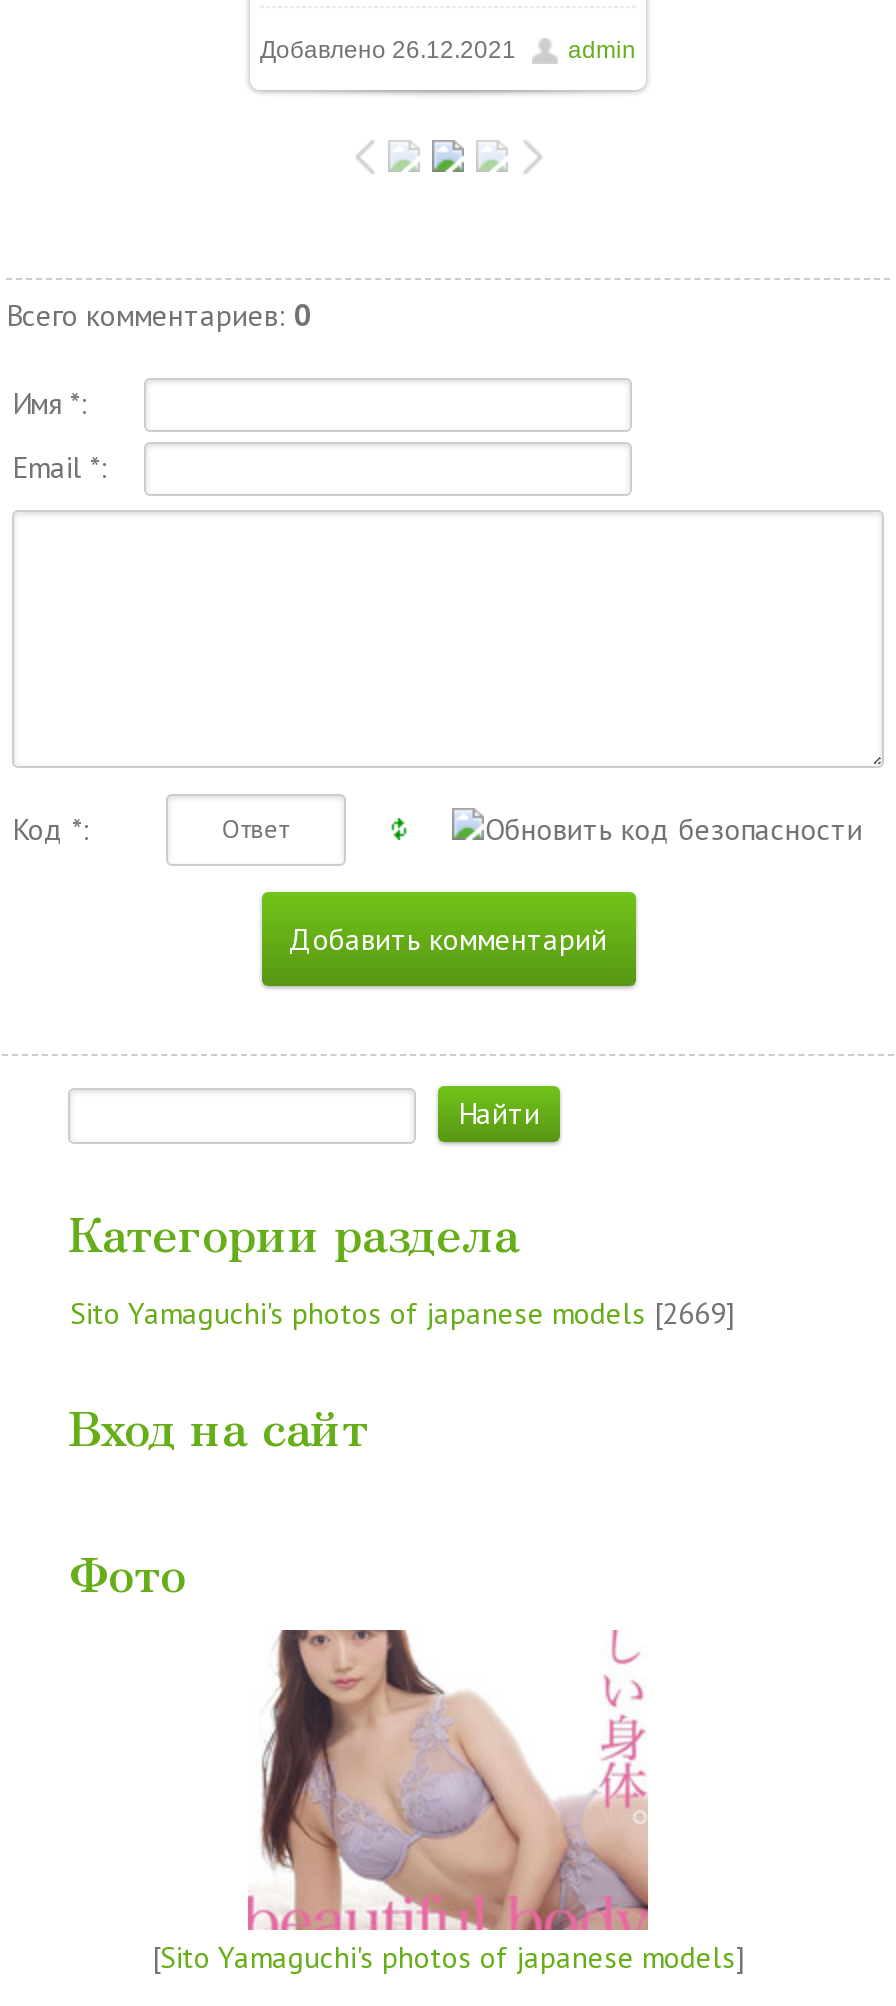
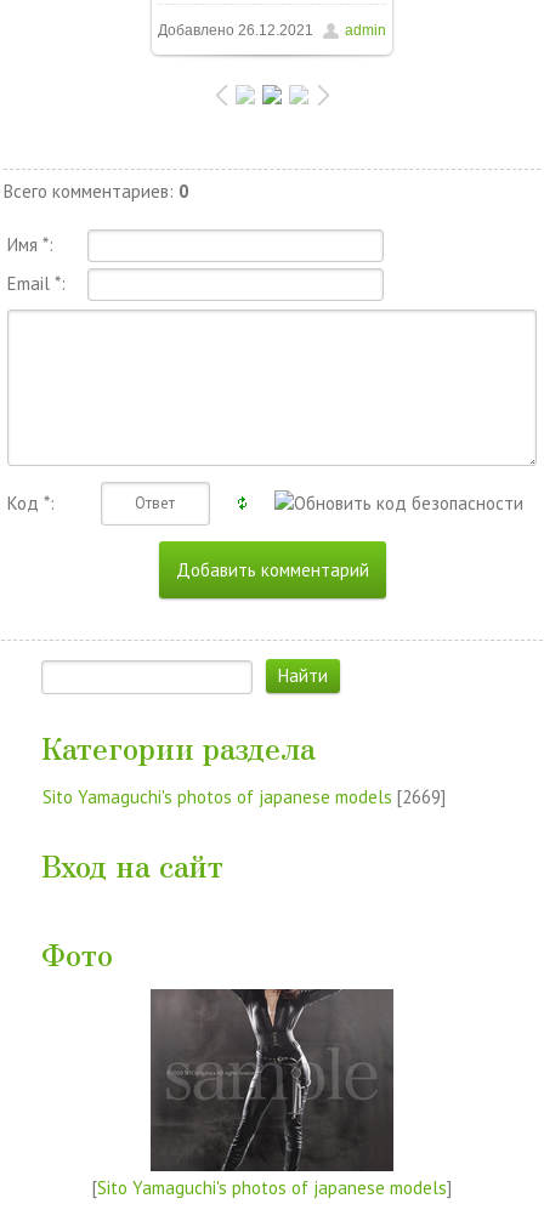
- [image]
+ [image]
